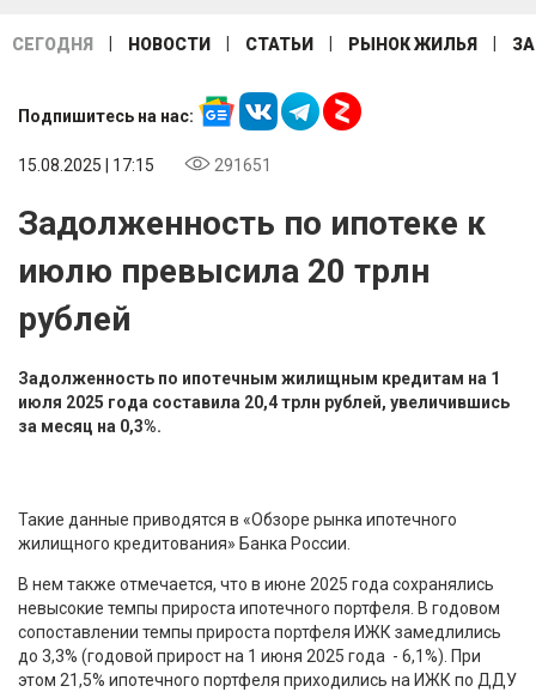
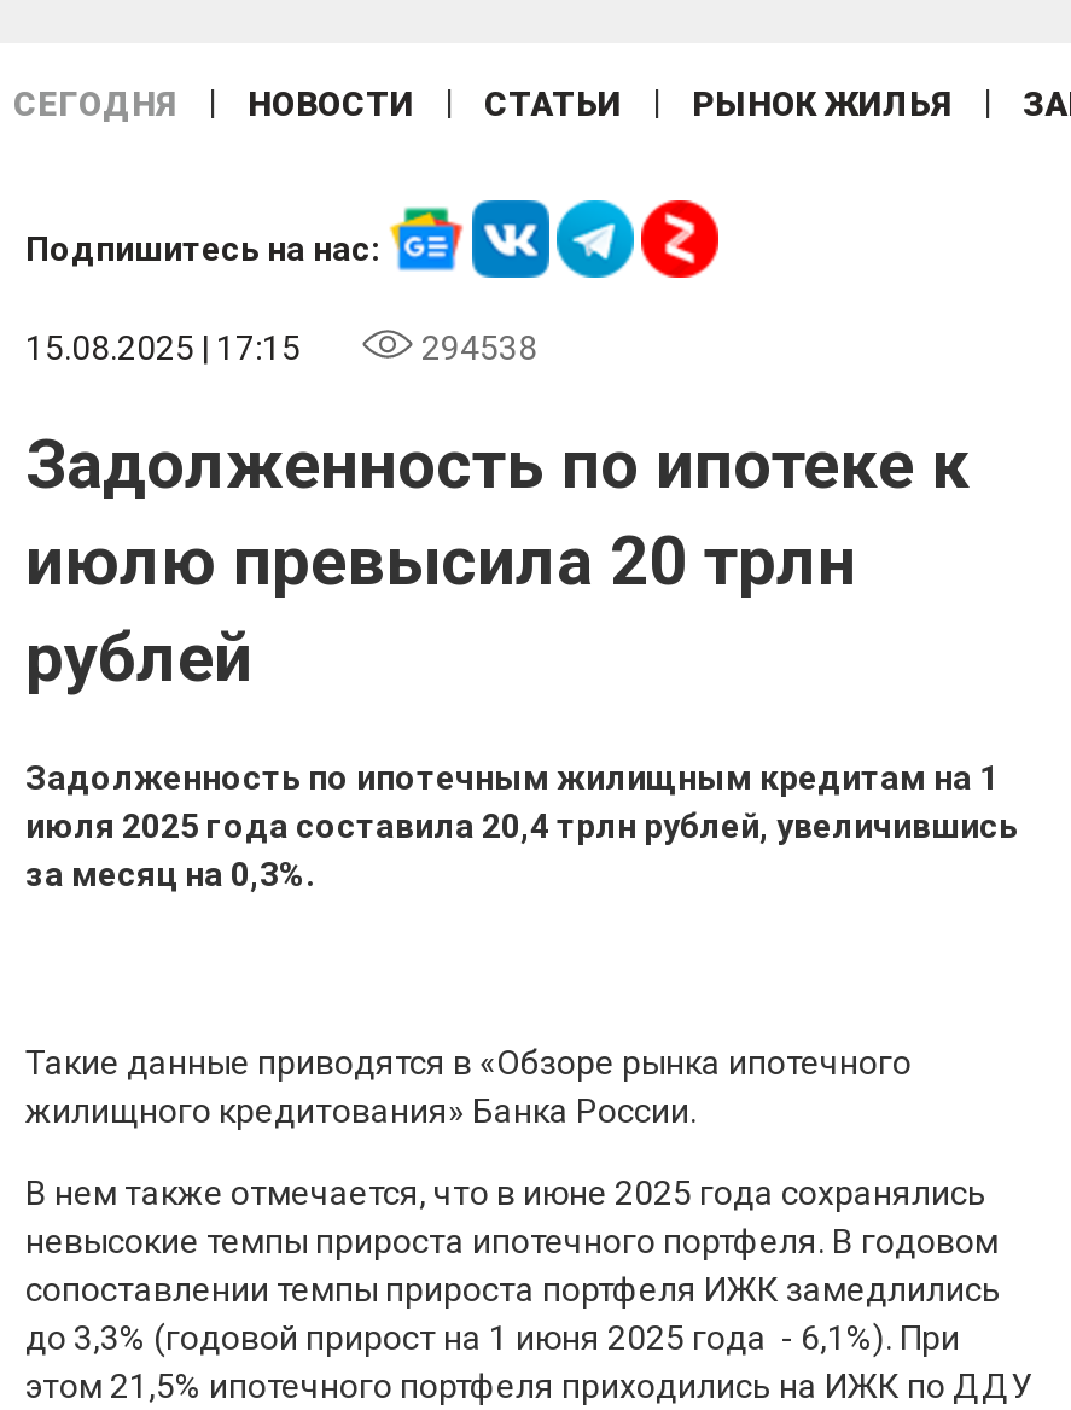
- 291651
+ 294538
